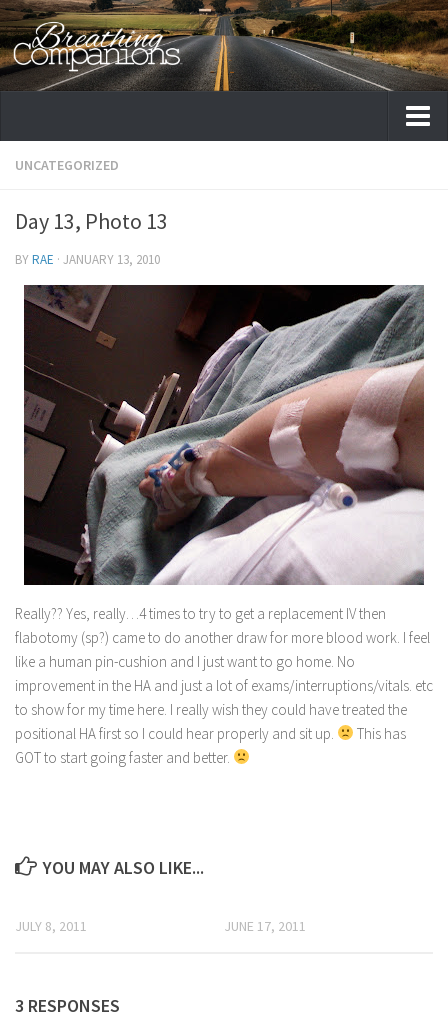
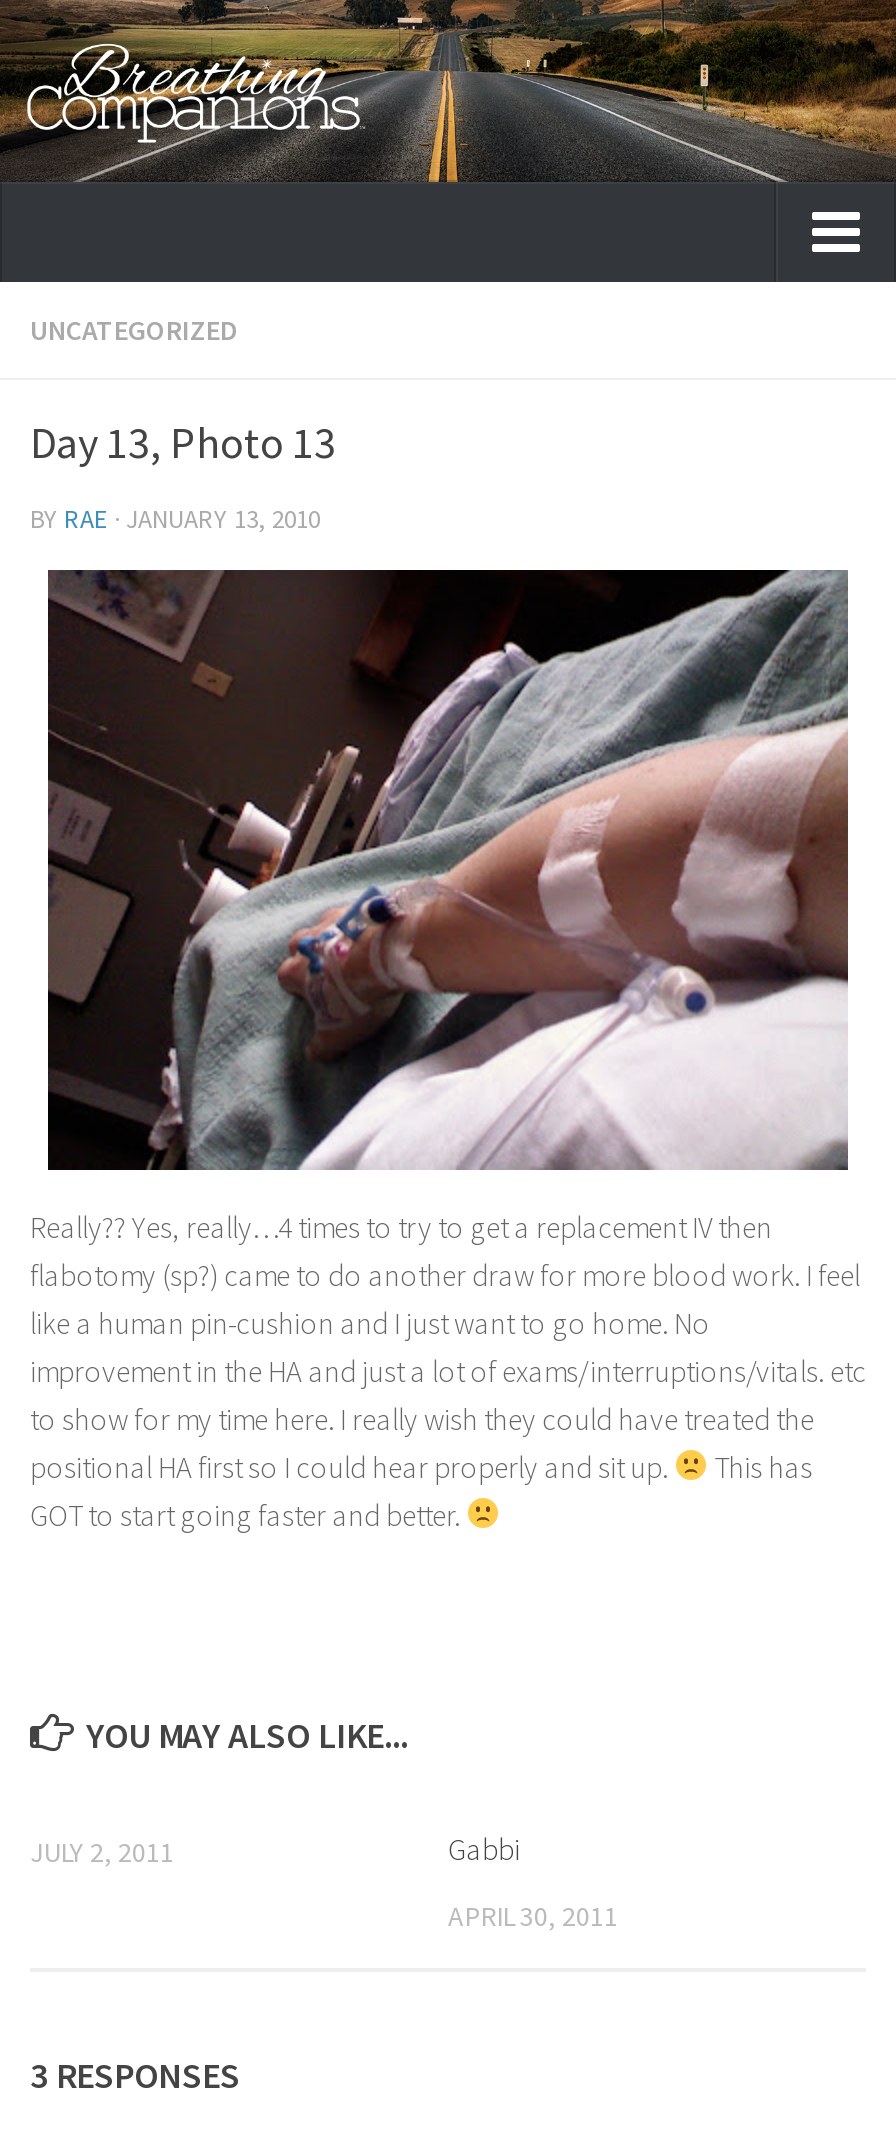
- JULY 8, 2011
- JUNE 17, 2011
+ JULY 2, 2011
+ Gabbi
+ APRIL 30, 2011
